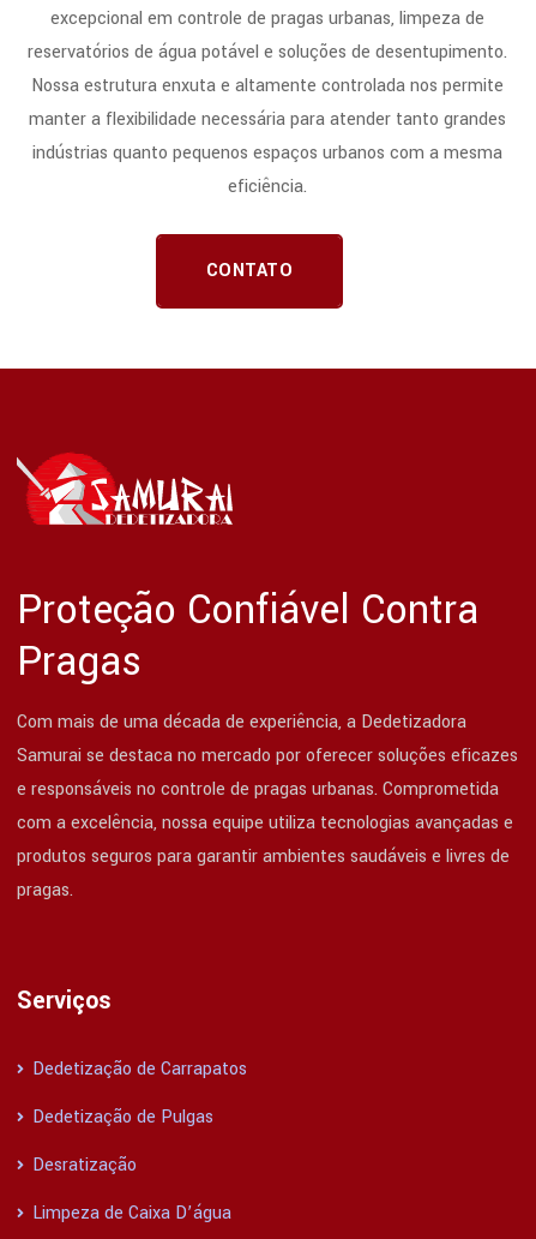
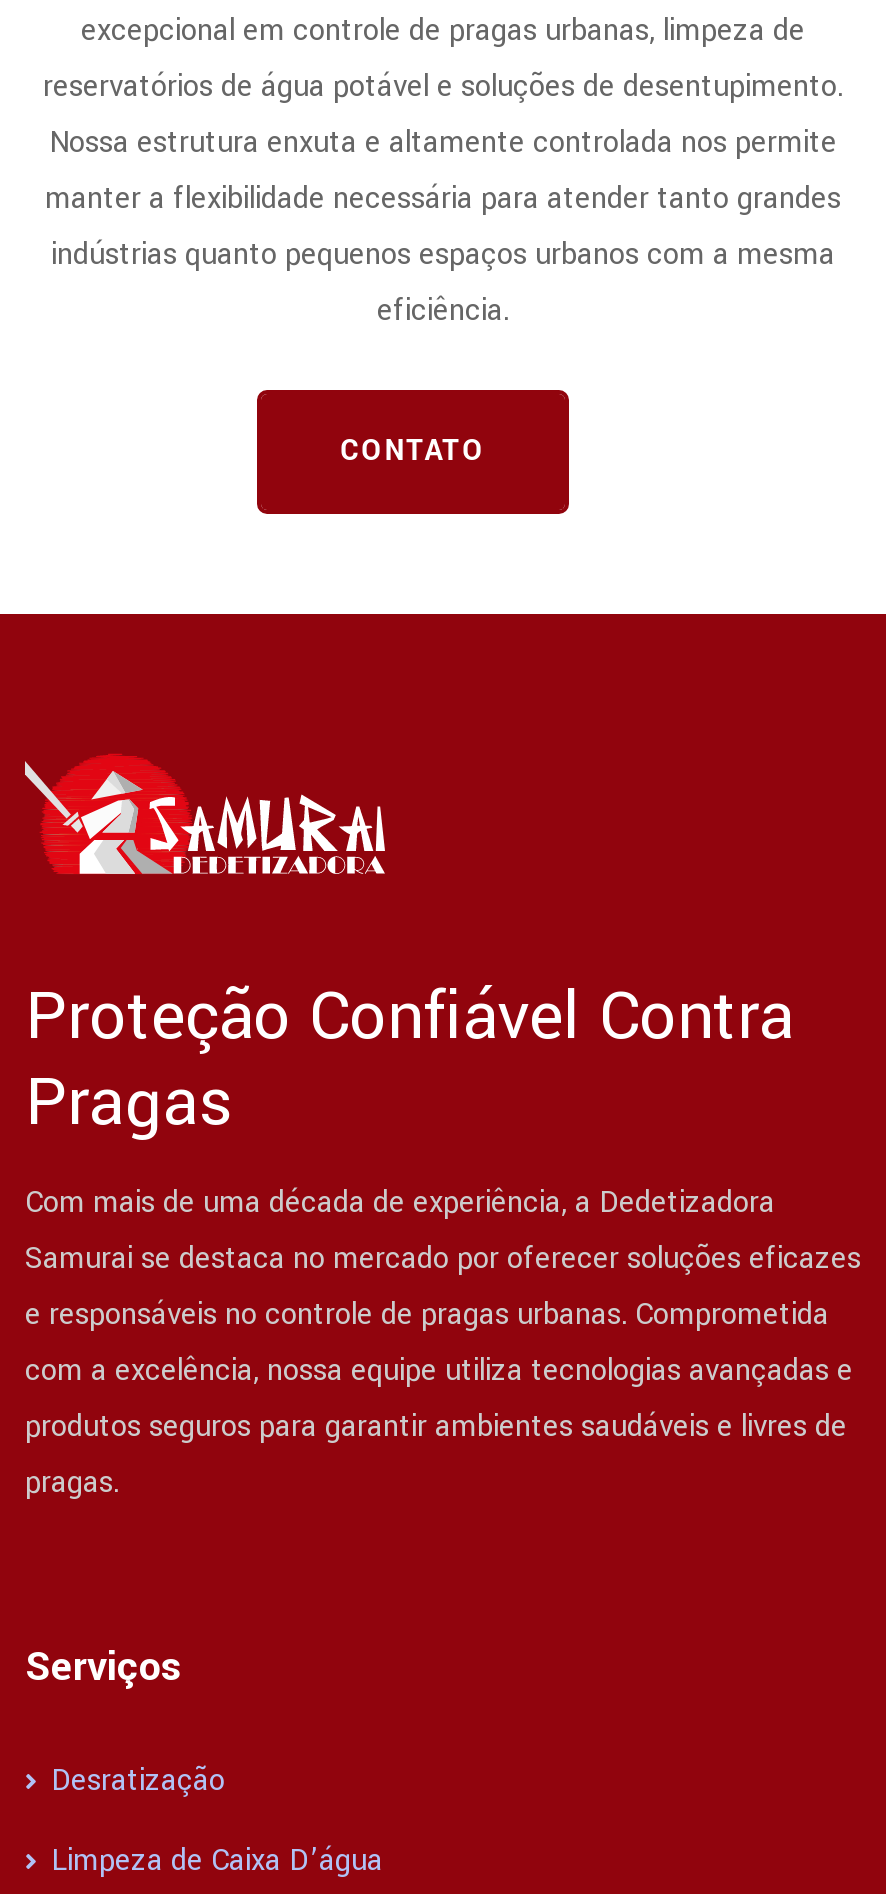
- Dedetização de Carrapatos
- Dedetização de Pulgas
